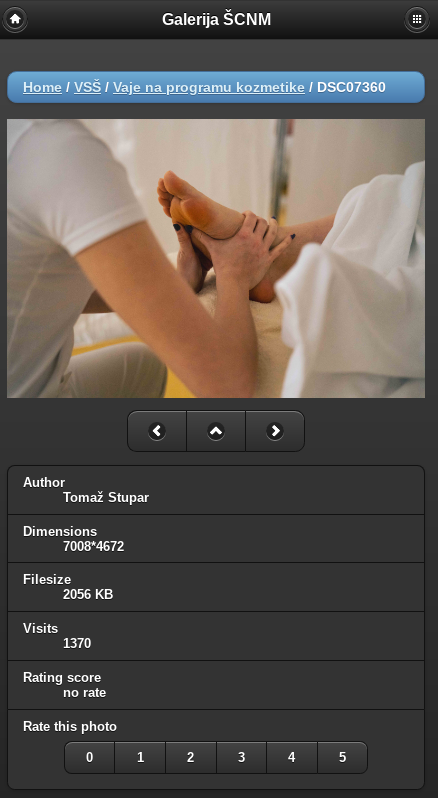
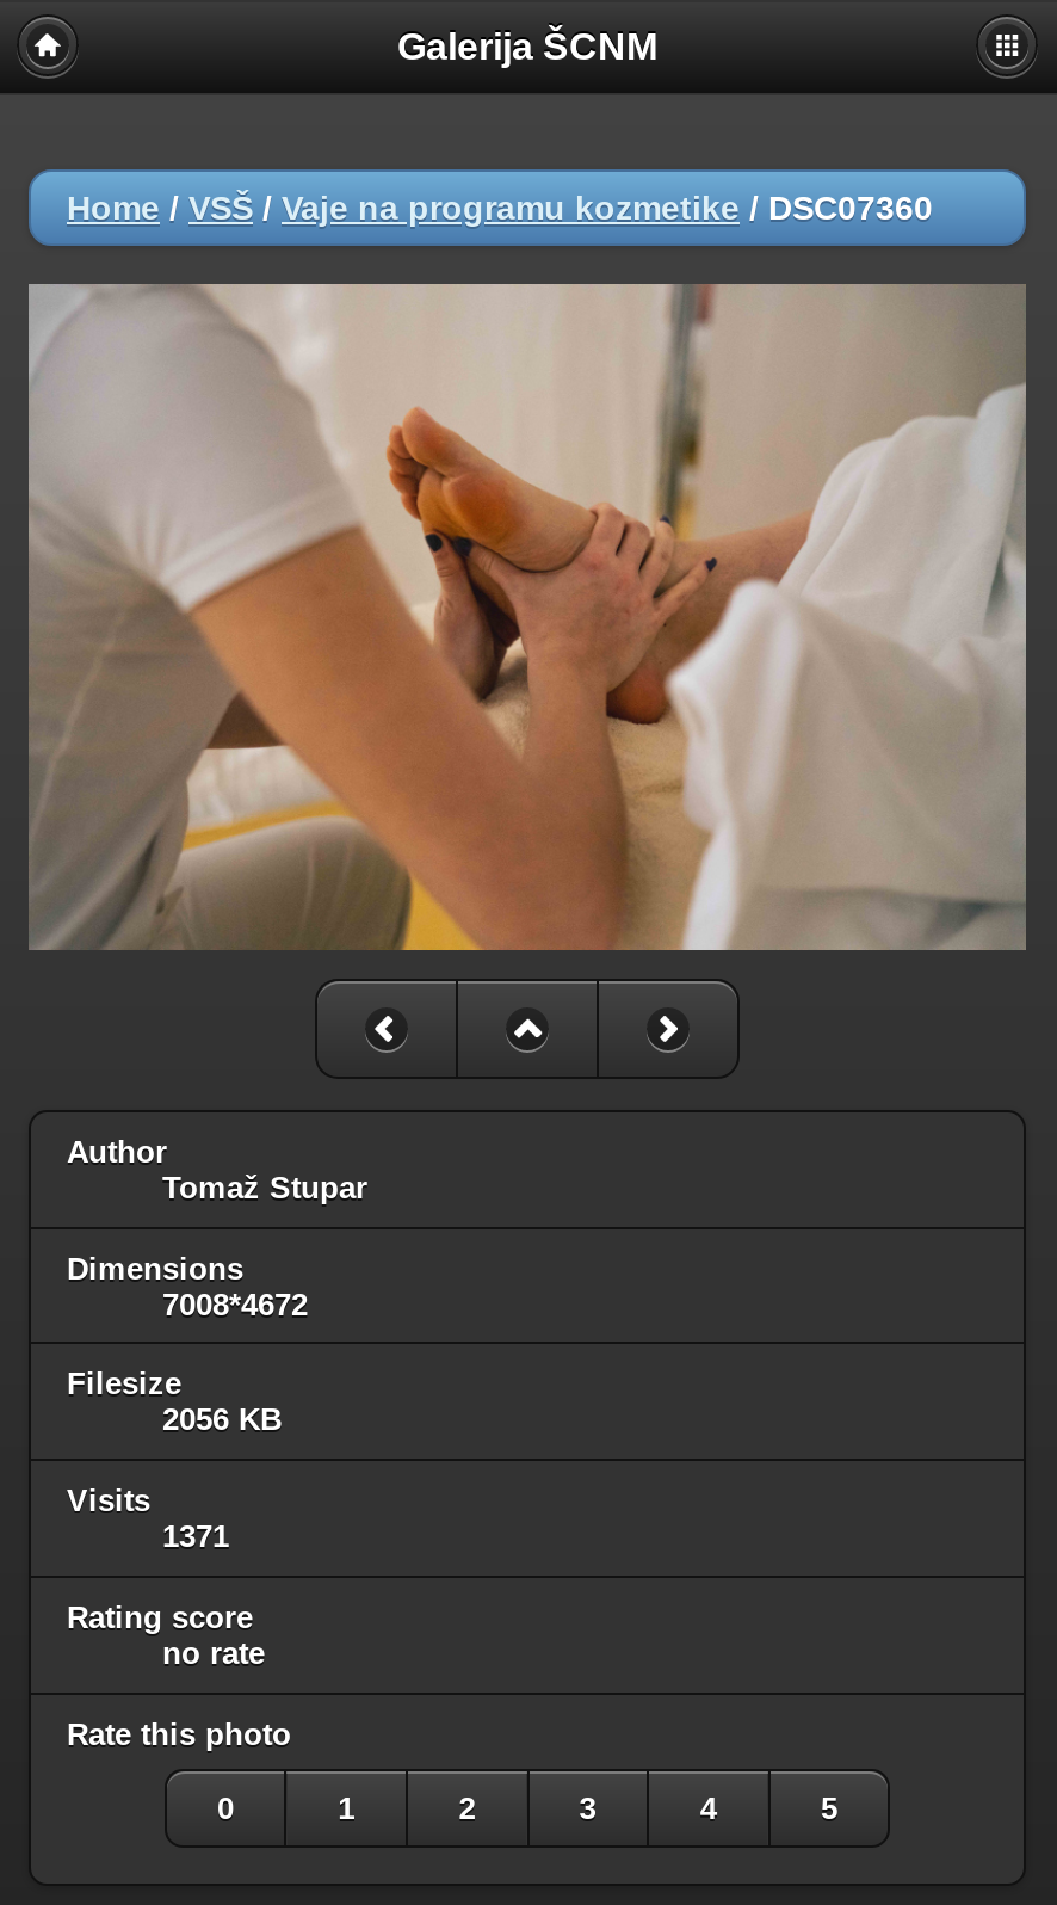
- 1370
+ 1371
